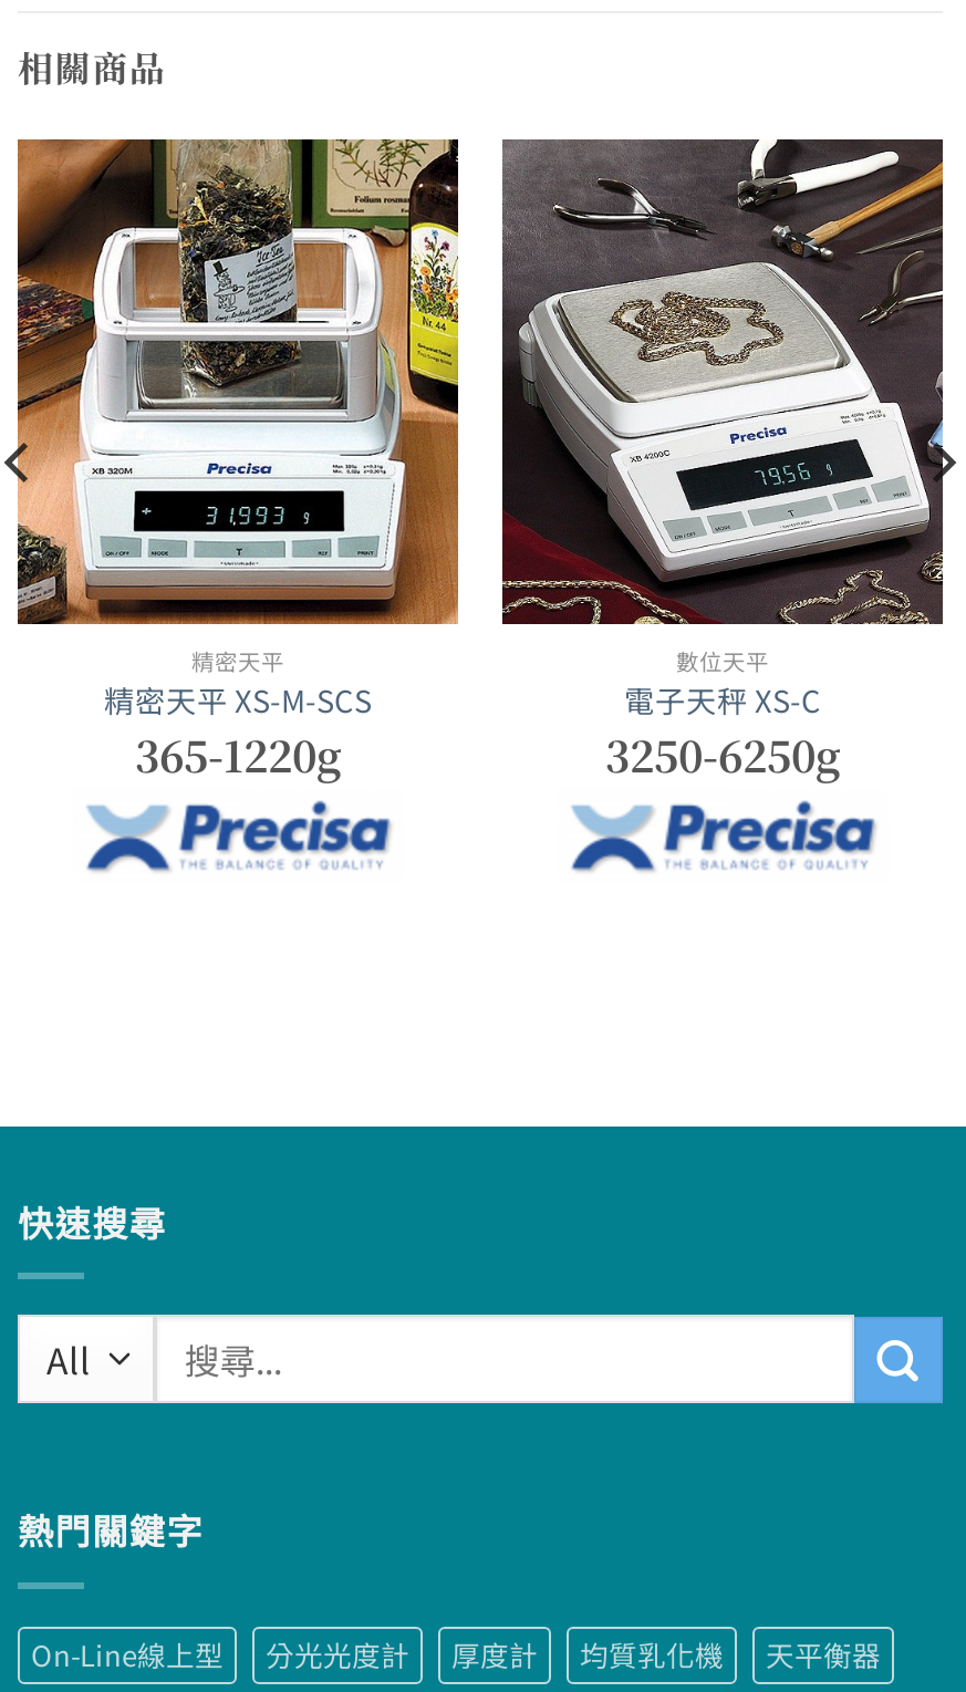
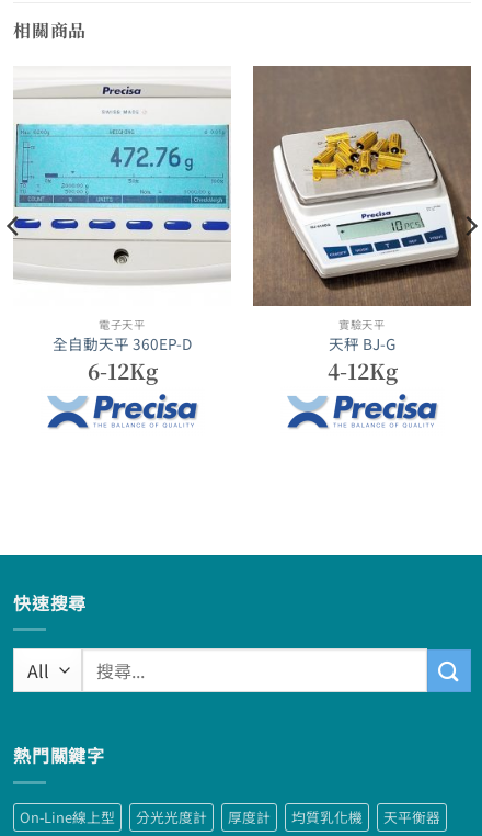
- [image]
- 精密天平
- 精密天平 XS-M-SCS
- 365-1220g
+ [image]
+ 電子天平
+ 全自動天平 360EP-D
+ 6-12Kg

- [image]
- 數位天平
- 電子天秤 XS-C
- 3250-6250g
+ [image]
+ 實驗天平
+ 天秤 BJ-G
+ 4-12Kg
